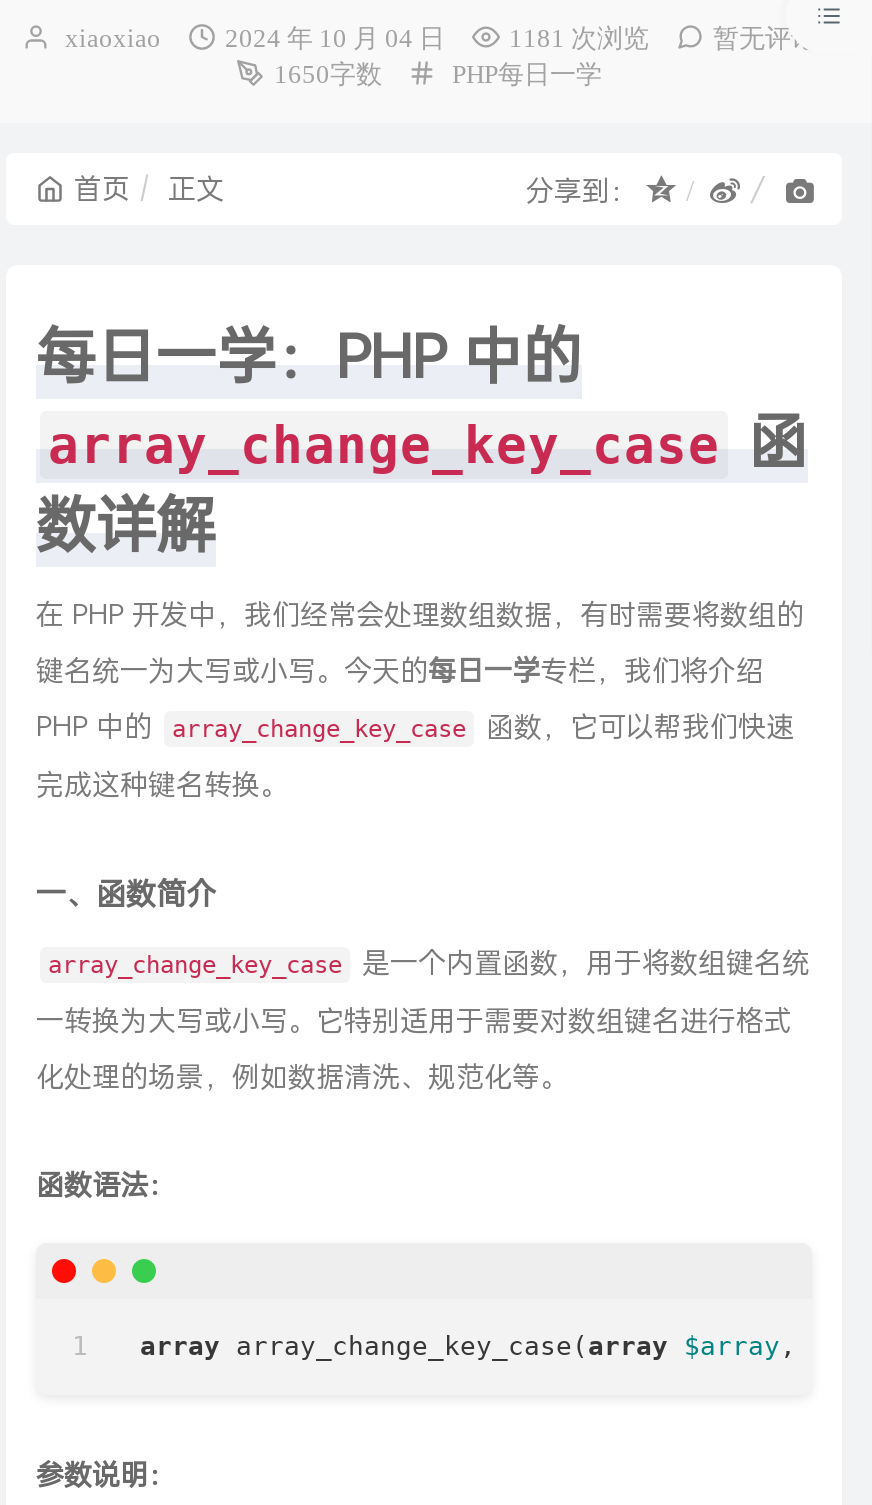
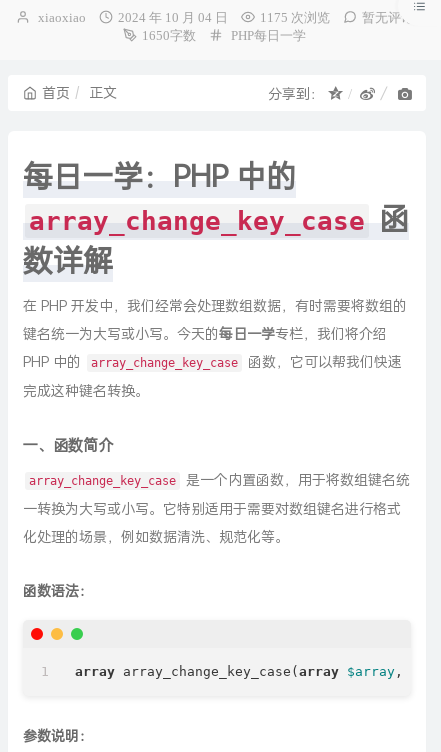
- 1181 次浏览
+ 1175 次浏览
